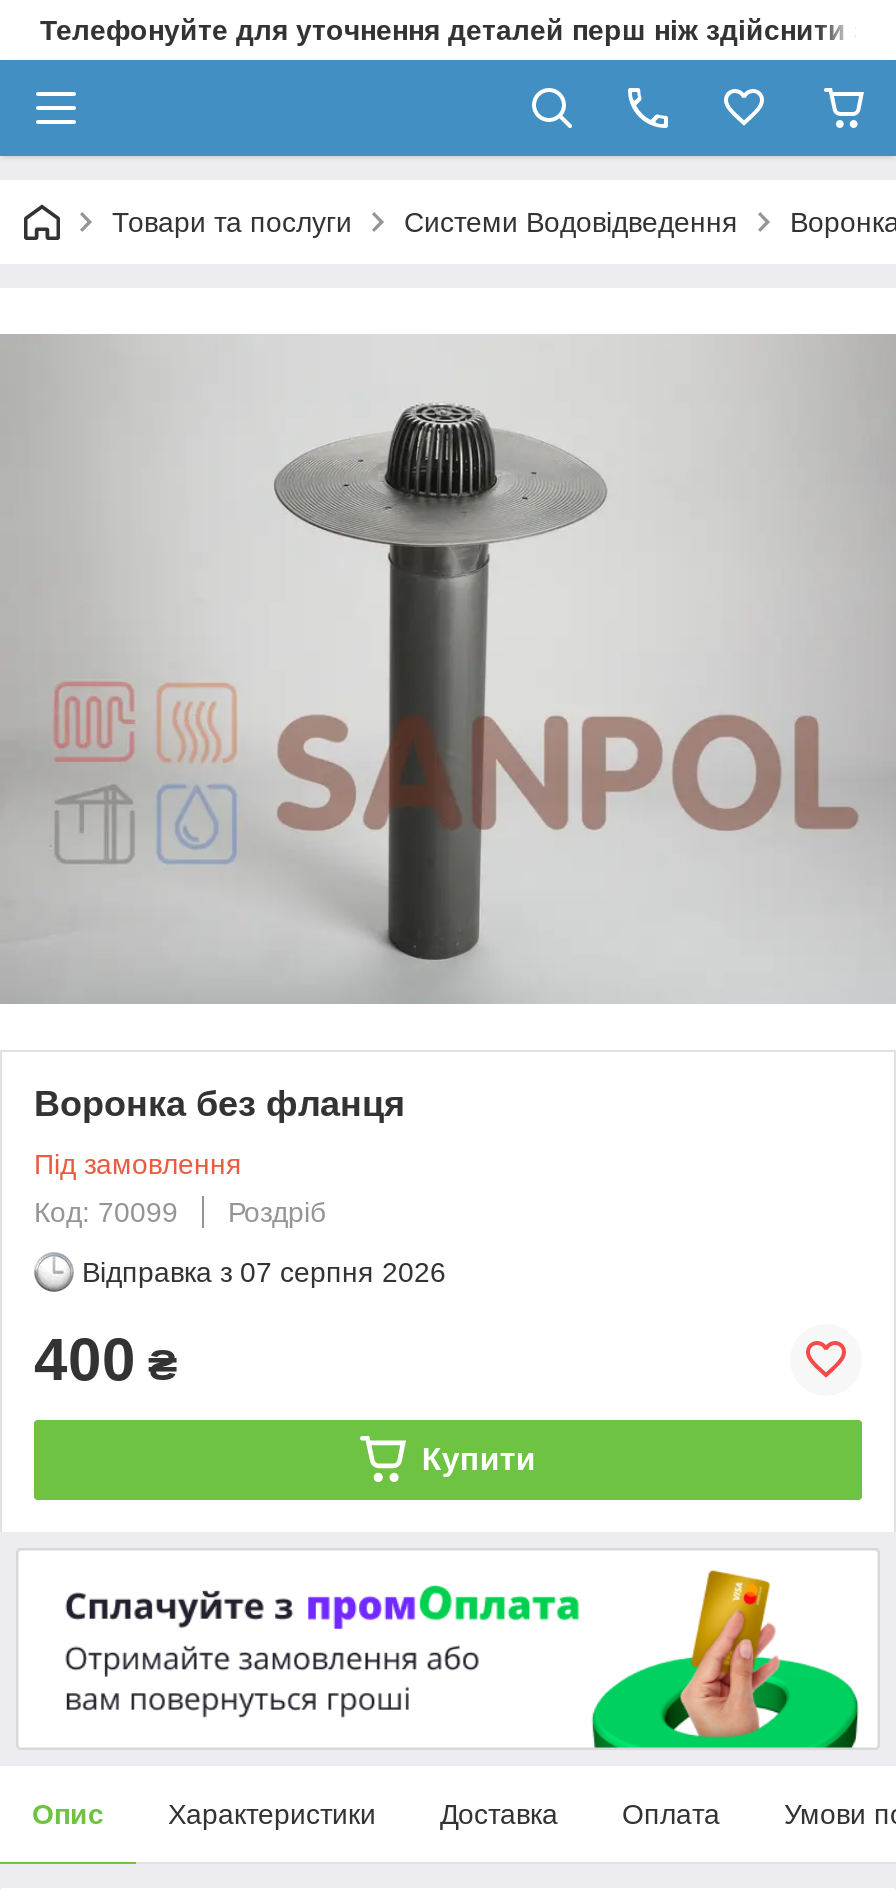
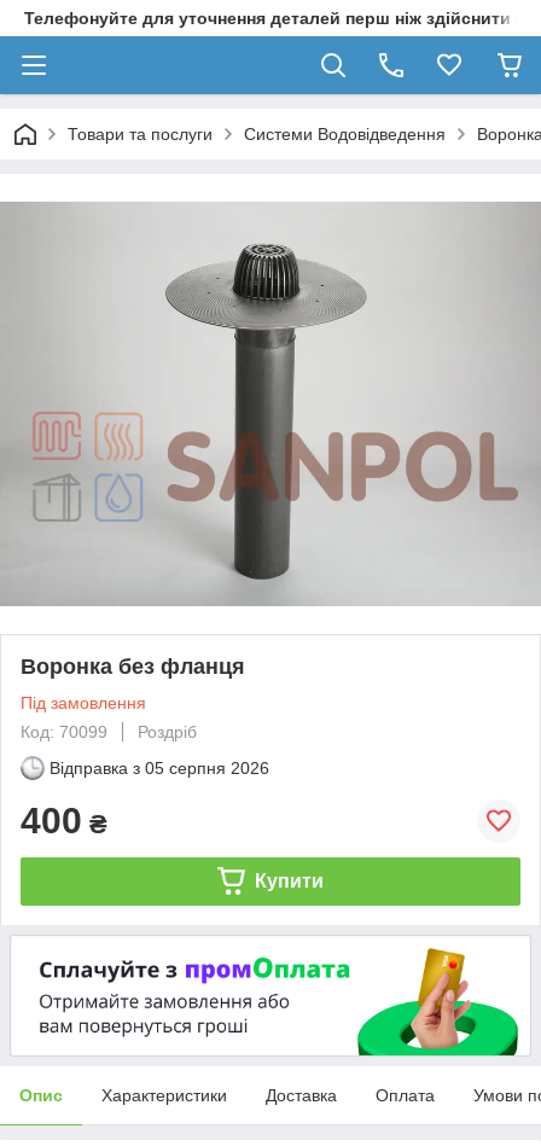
- Відправка з 07 серпня 2026
+ Відправка з 05 серпня 2026
